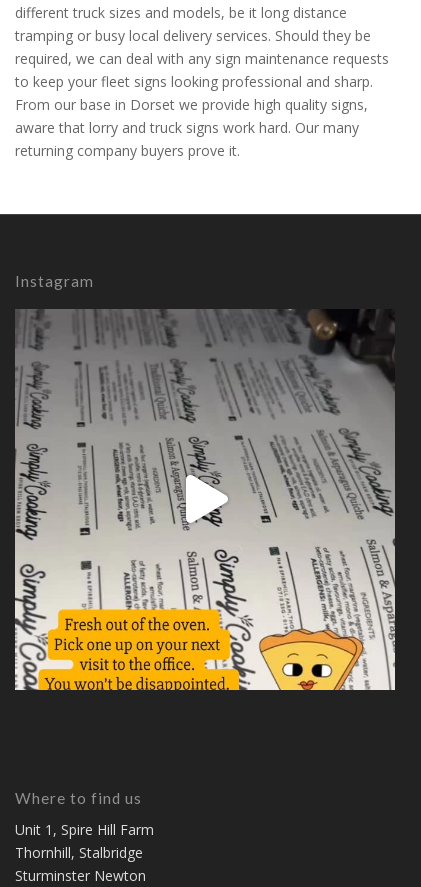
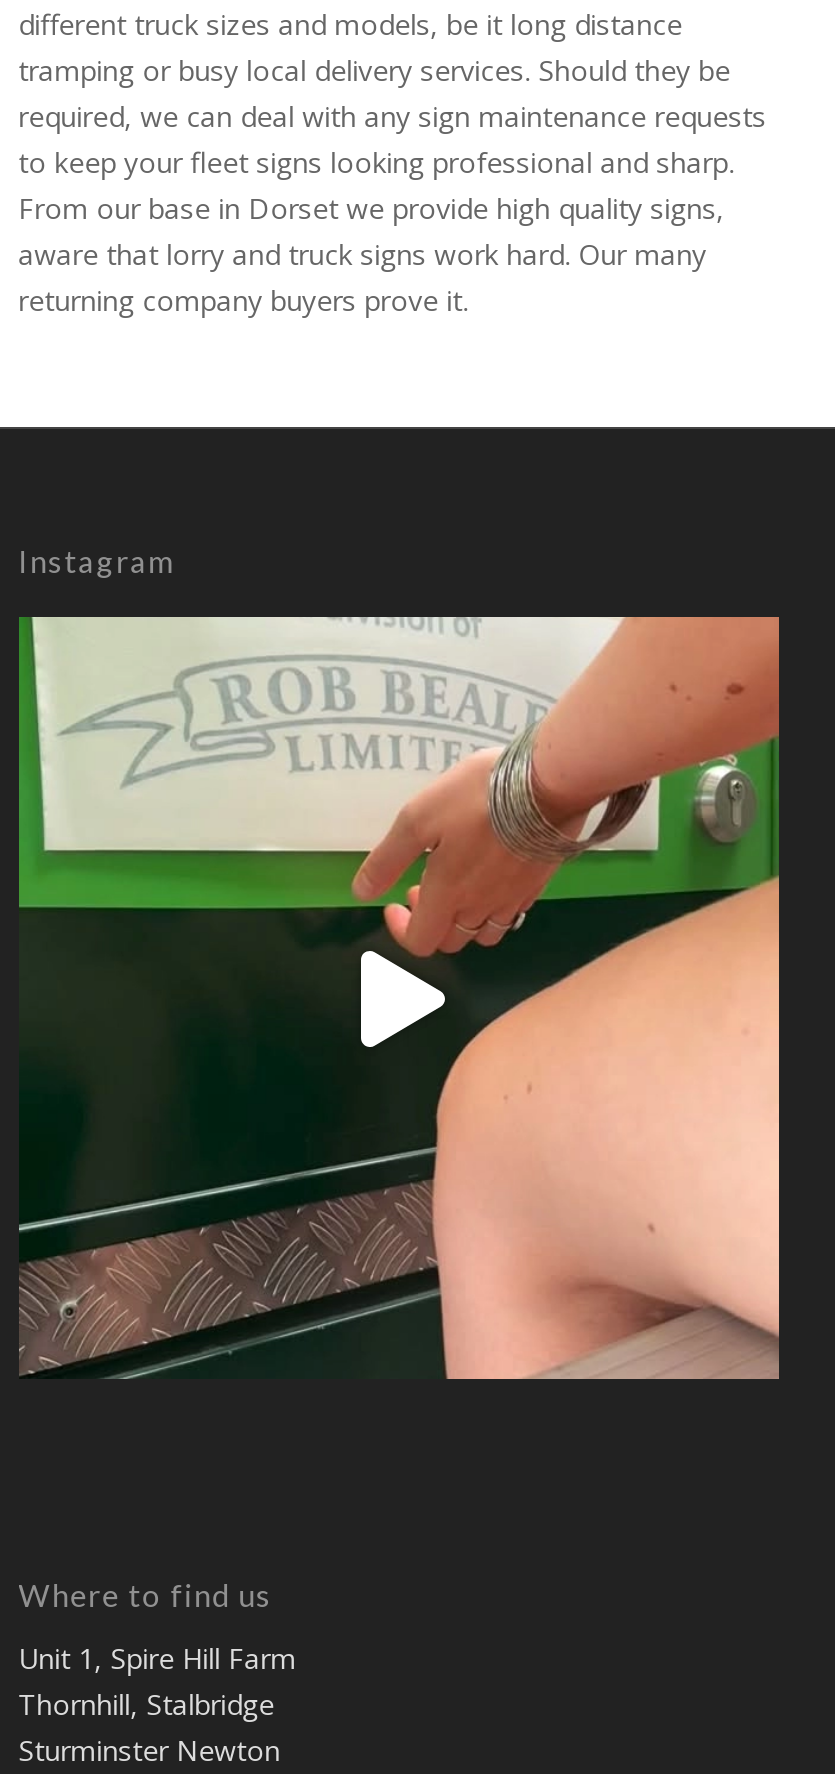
- [image]
+ [image]
